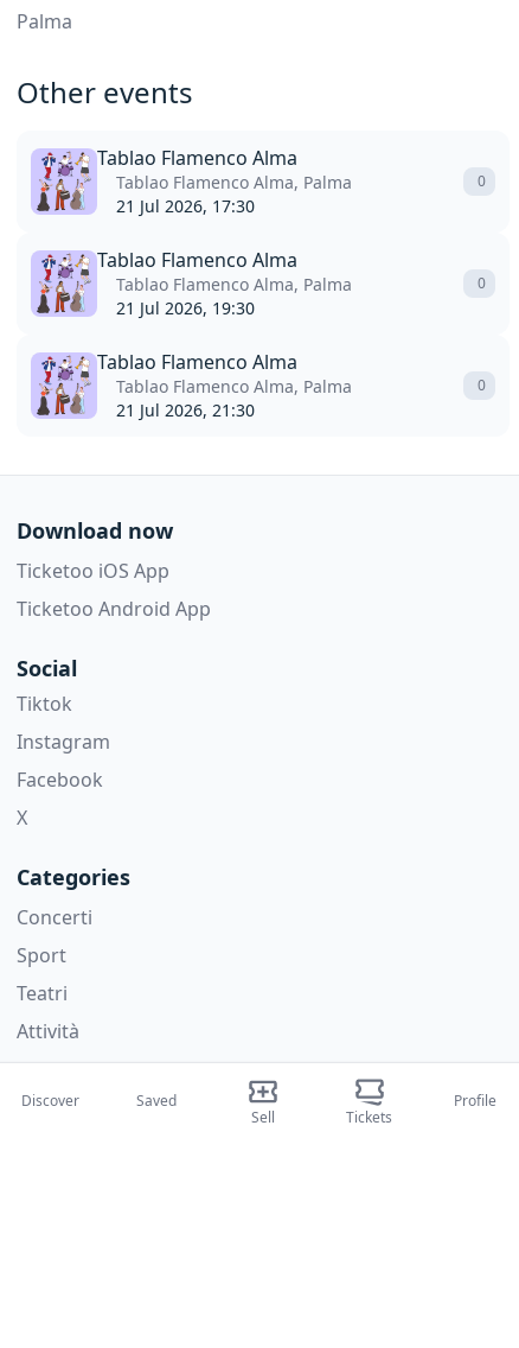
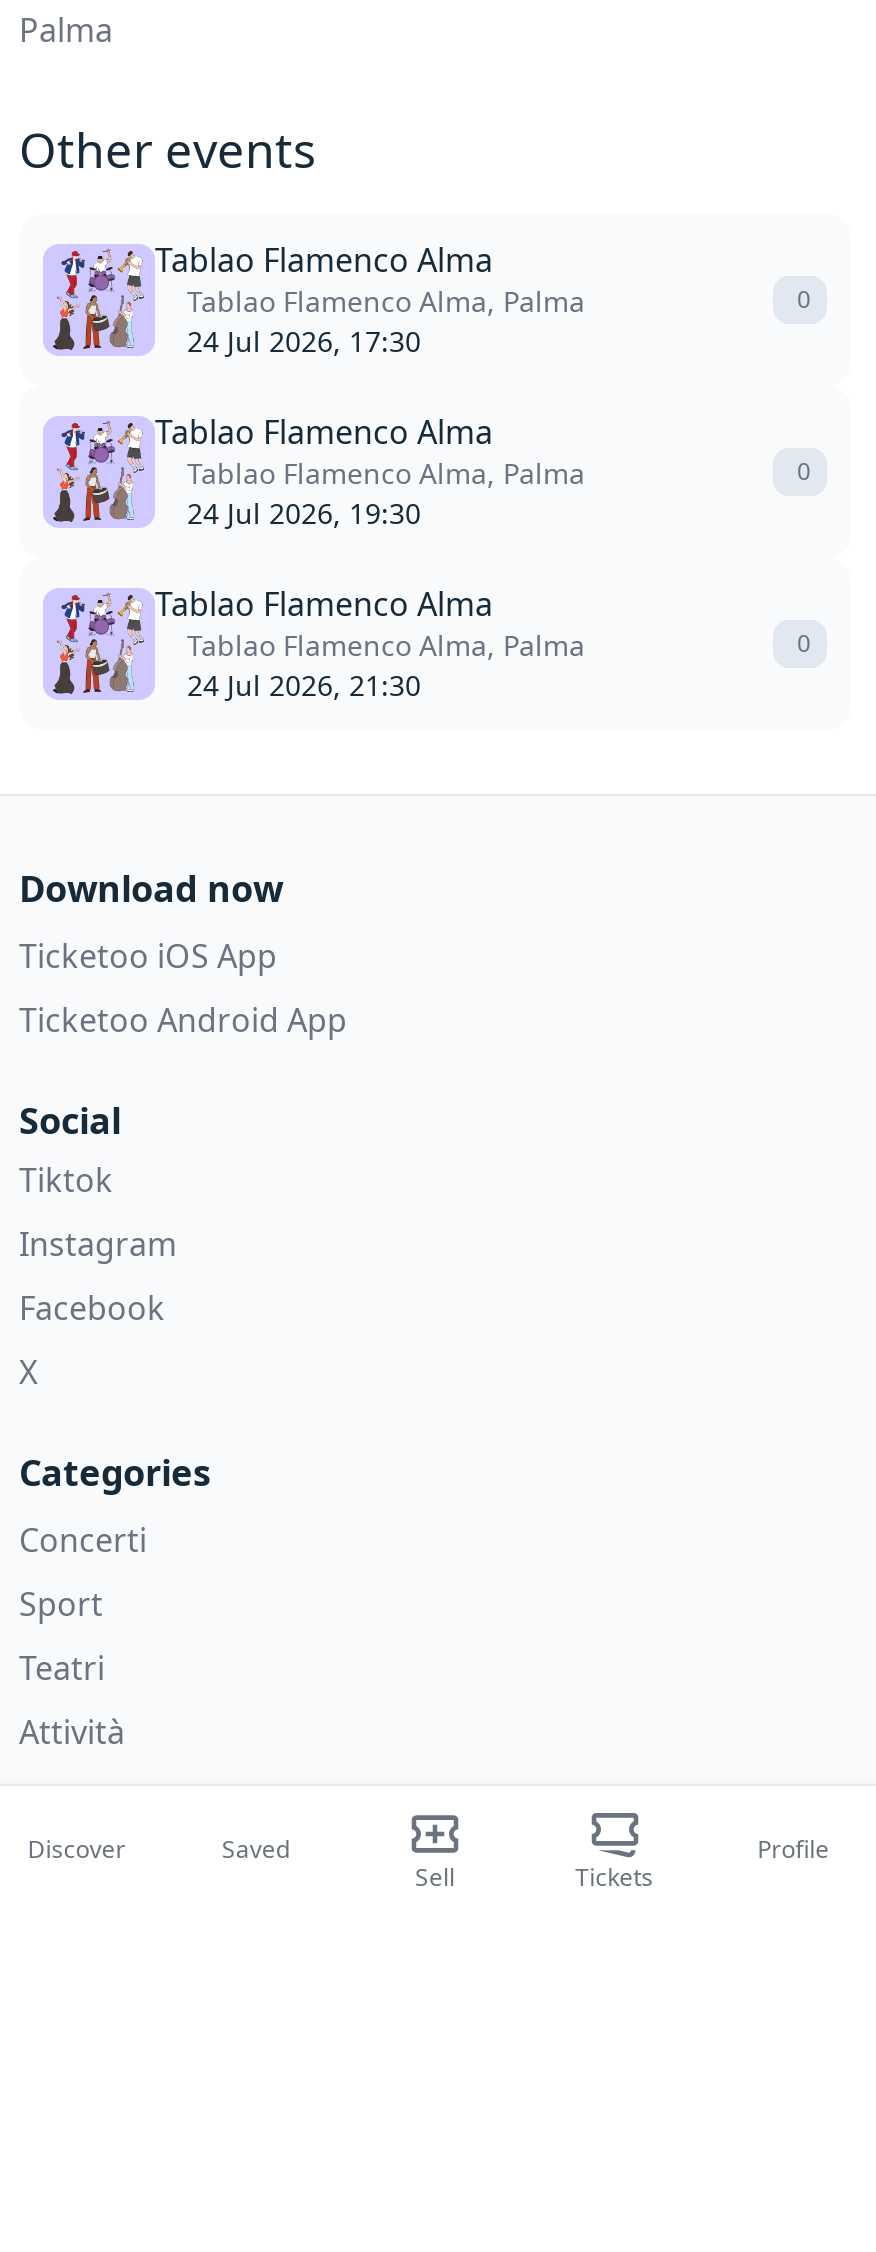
- 21 Jul 2026, 17:30
+ 24 Jul 2026, 17:30

- 21 Jul 2026, 19:30
+ 24 Jul 2026, 19:30

- 21 Jul 2026, 21:30
+ 24 Jul 2026, 21:30
